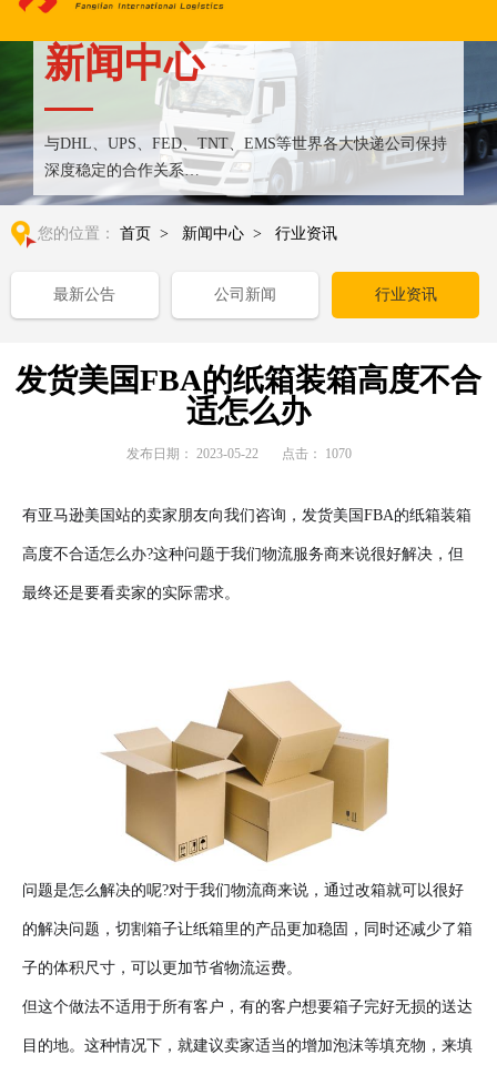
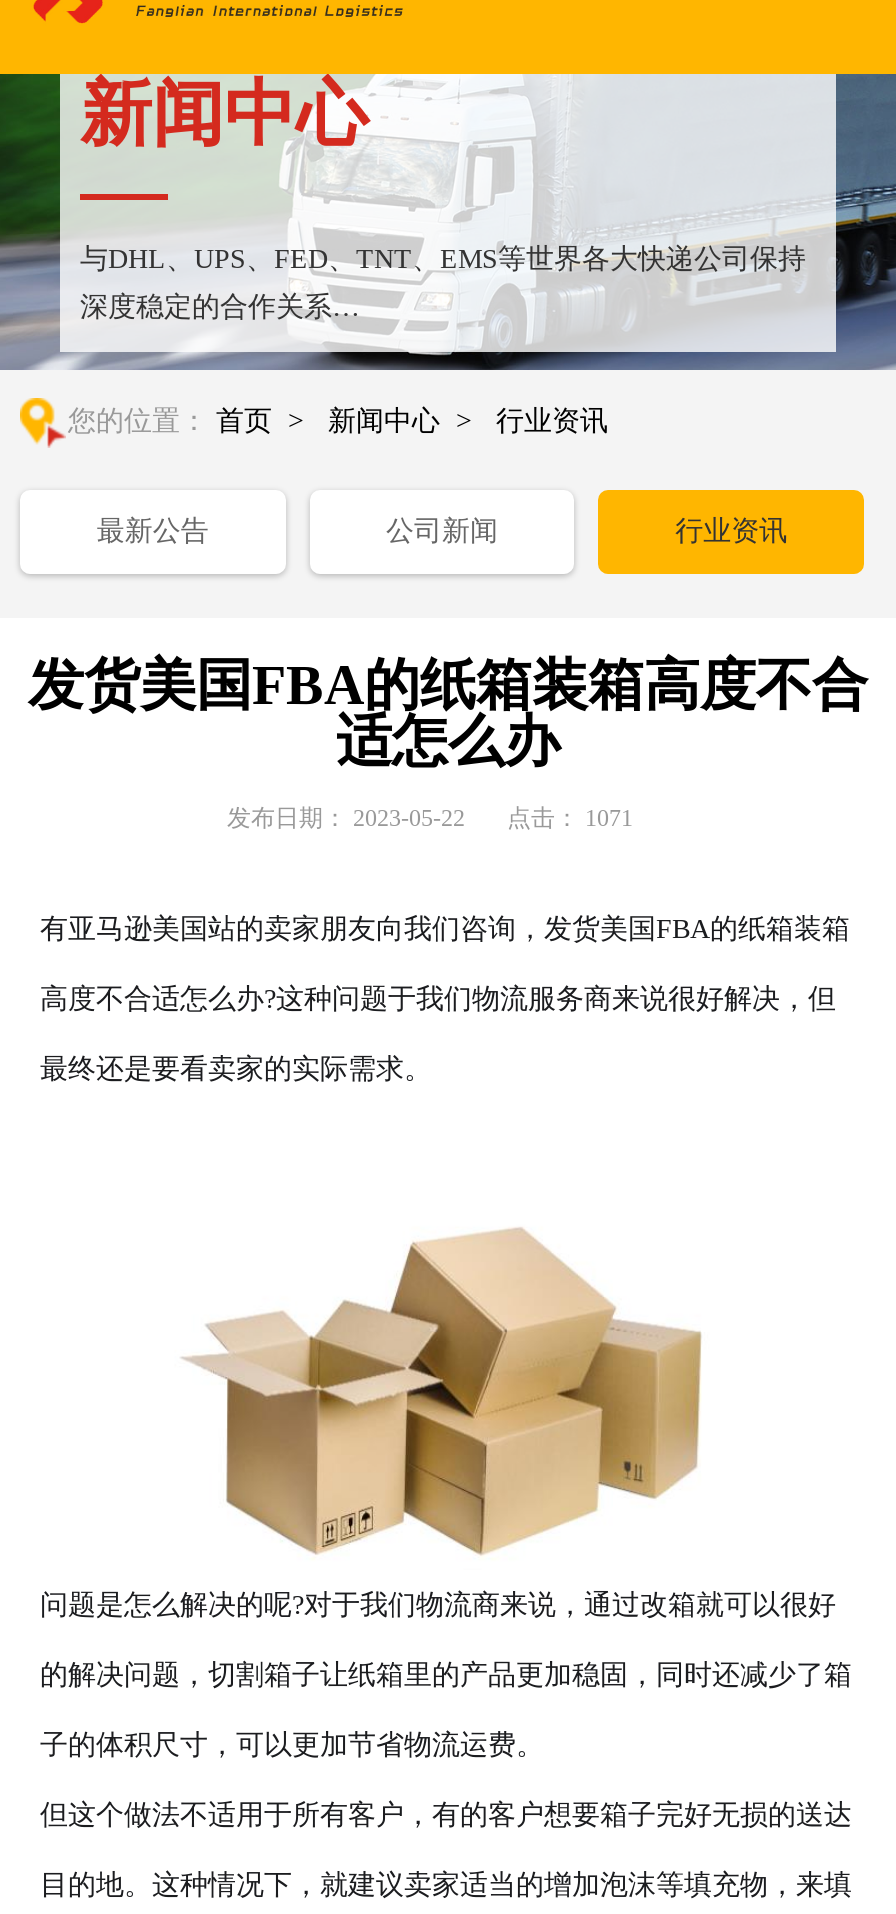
- 发布日期： 2023-05-22 点击： 1070
+ 发布日期： 2023-05-22 点击： 1071
